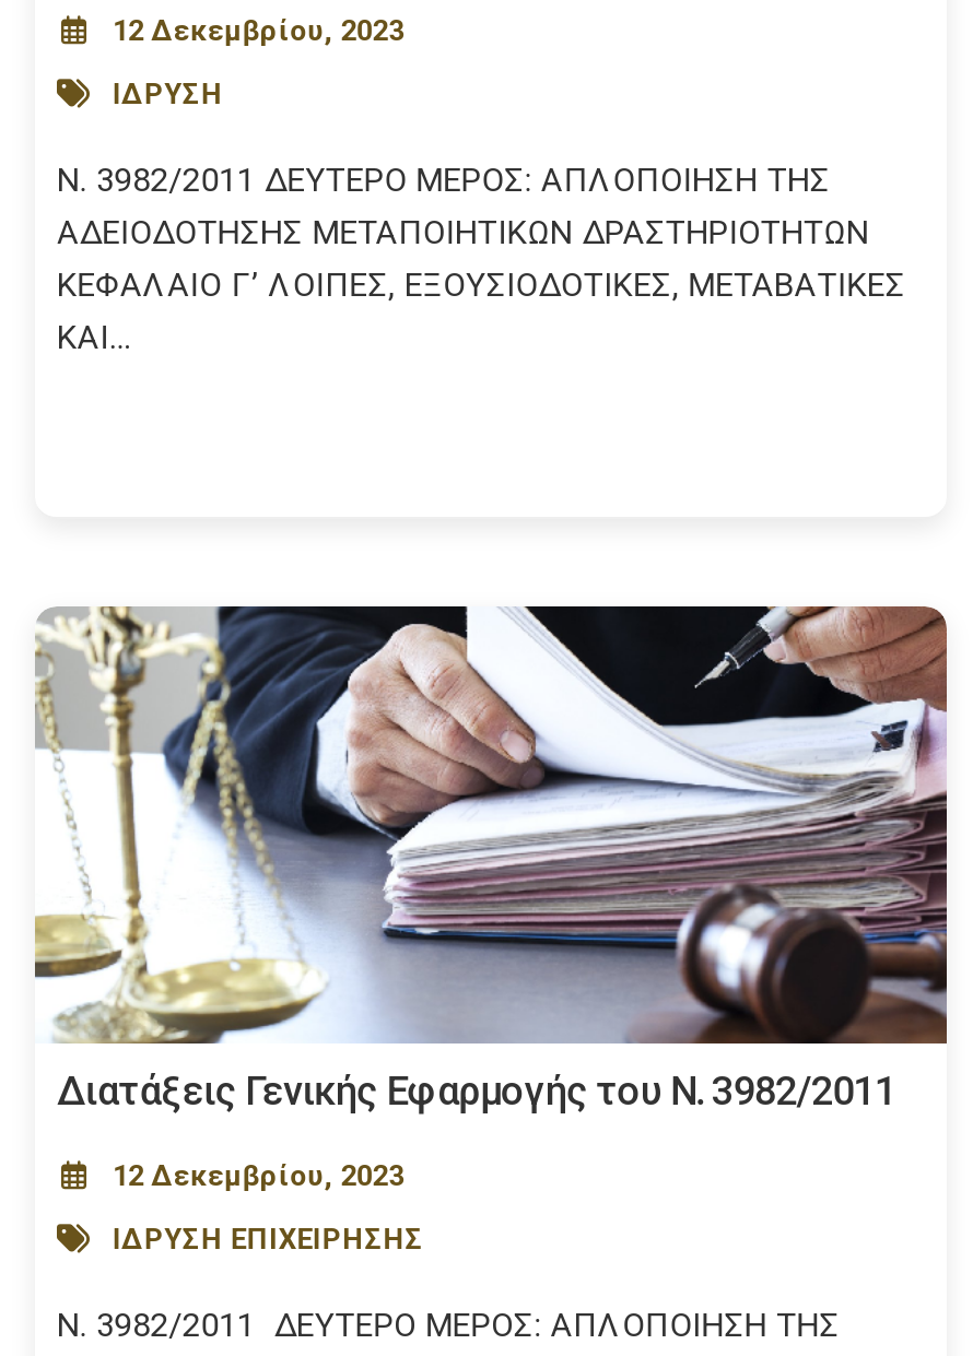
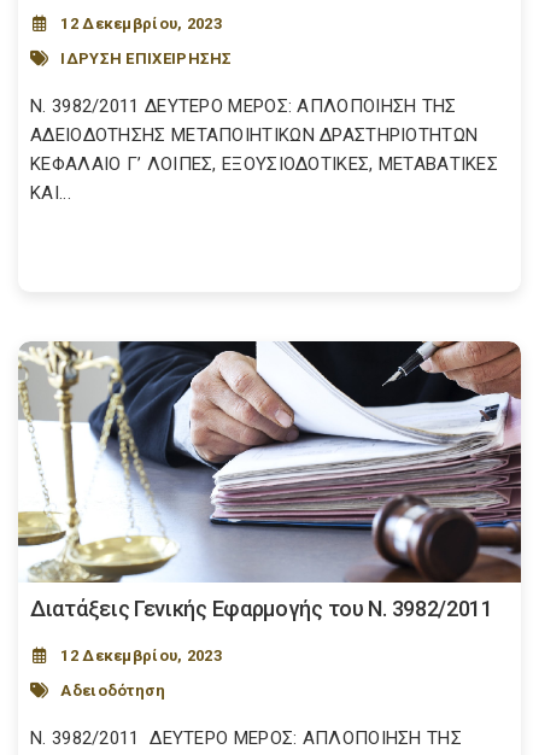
- ΙΔΡΥΣΗ

+ Αδειοδότηση

moved up: ΙΔΡΥΣΗ ΕΠΙΧΕΙΡΗΣΗΣ
